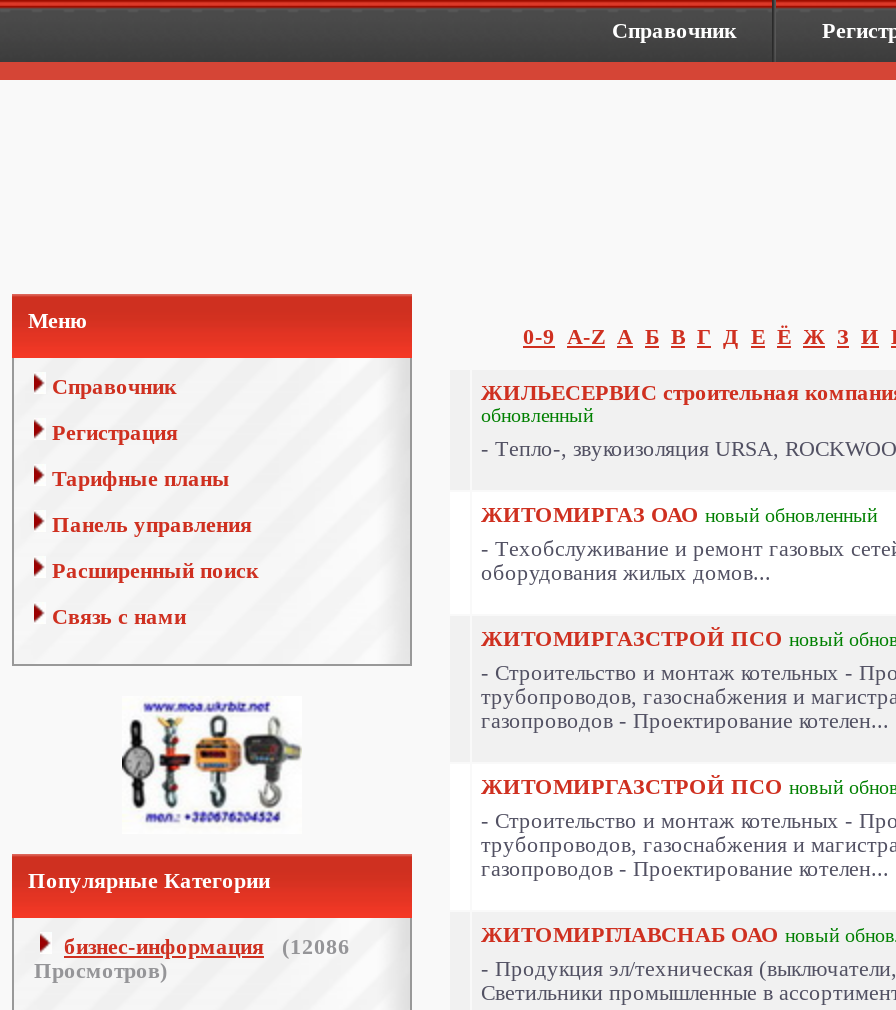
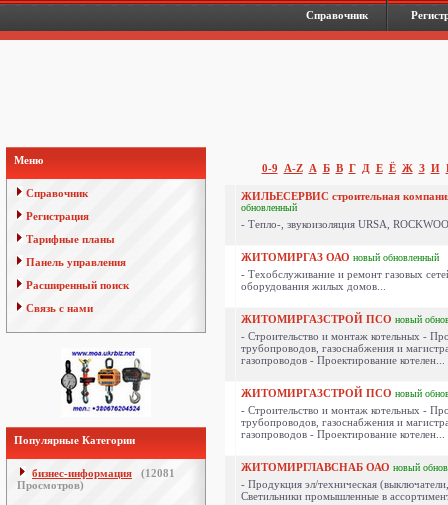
- бизнес-информация (12086
+ бизнес-информация (12081
